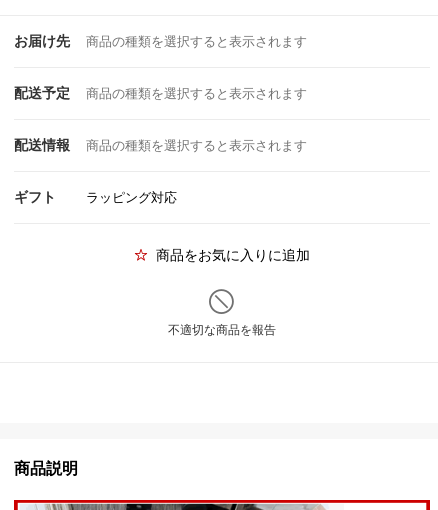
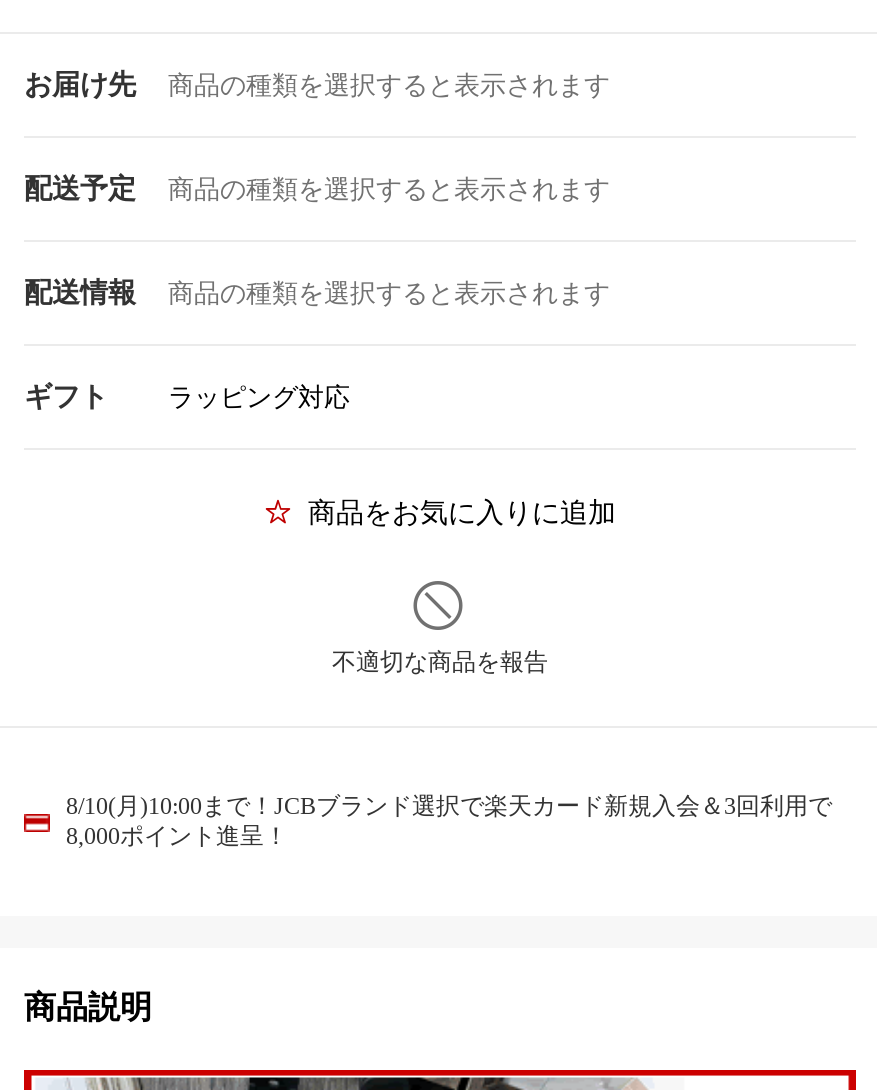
+ 8/10(月)10:00まで！JCBブランド選択で楽天カード新規入会＆3回利用で
+ 8,000ポイント進呈！
